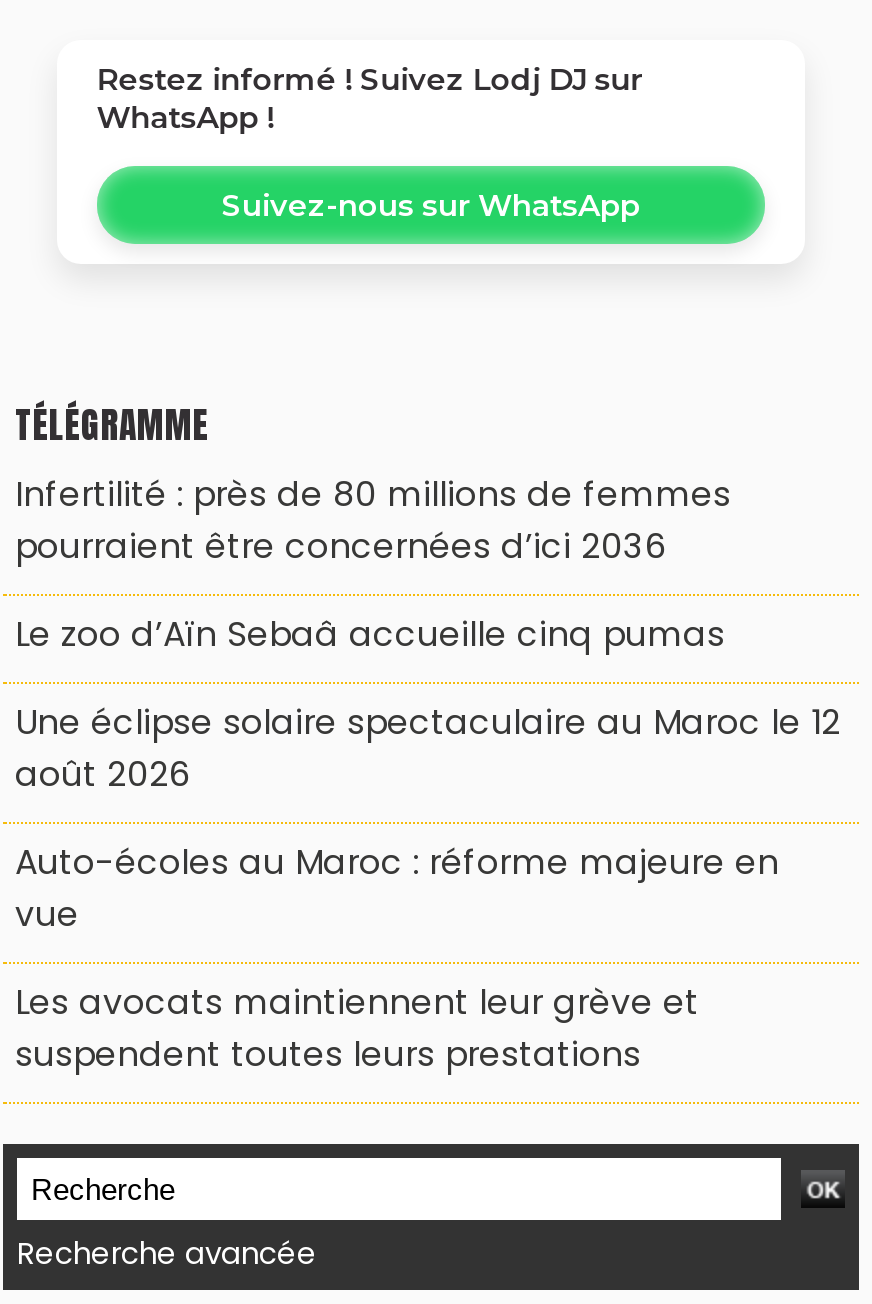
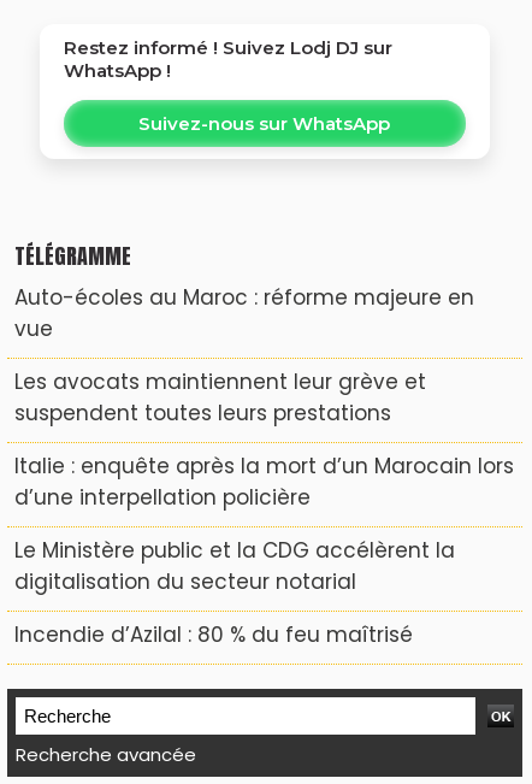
- Infertilité : près de 80 millions de femmes
- pourraient être concernées d’ici 2036
- Le zoo d’Aïn Sebaâ accueille cinq pumas
- Une éclipse solaire spectaculaire au Maroc le 12
- août 2026

moved up: Auto-écoles au Maroc : réforme majeure en | vue | Les avocats maintiennent leur grève et | suspendent toutes leurs prestations

+ Italie : enquête après la mort d’un Marocain lors
+ d’une interpellation policière
+ Le Ministère public et la CDG accélèrent la
+ digitalisation du secteur notarial
+ Incendie d’Azilal : 80 % du feu maîtrisé
